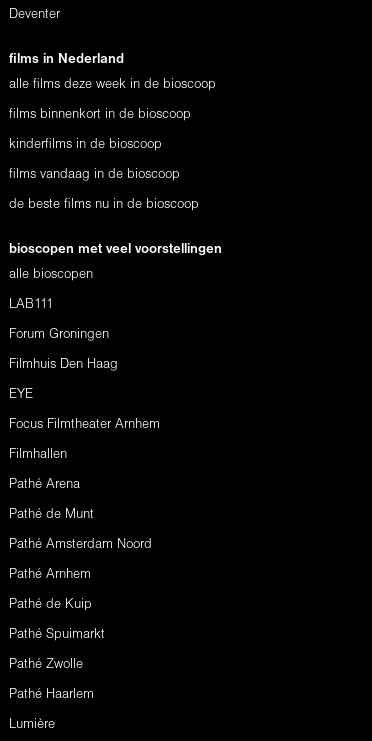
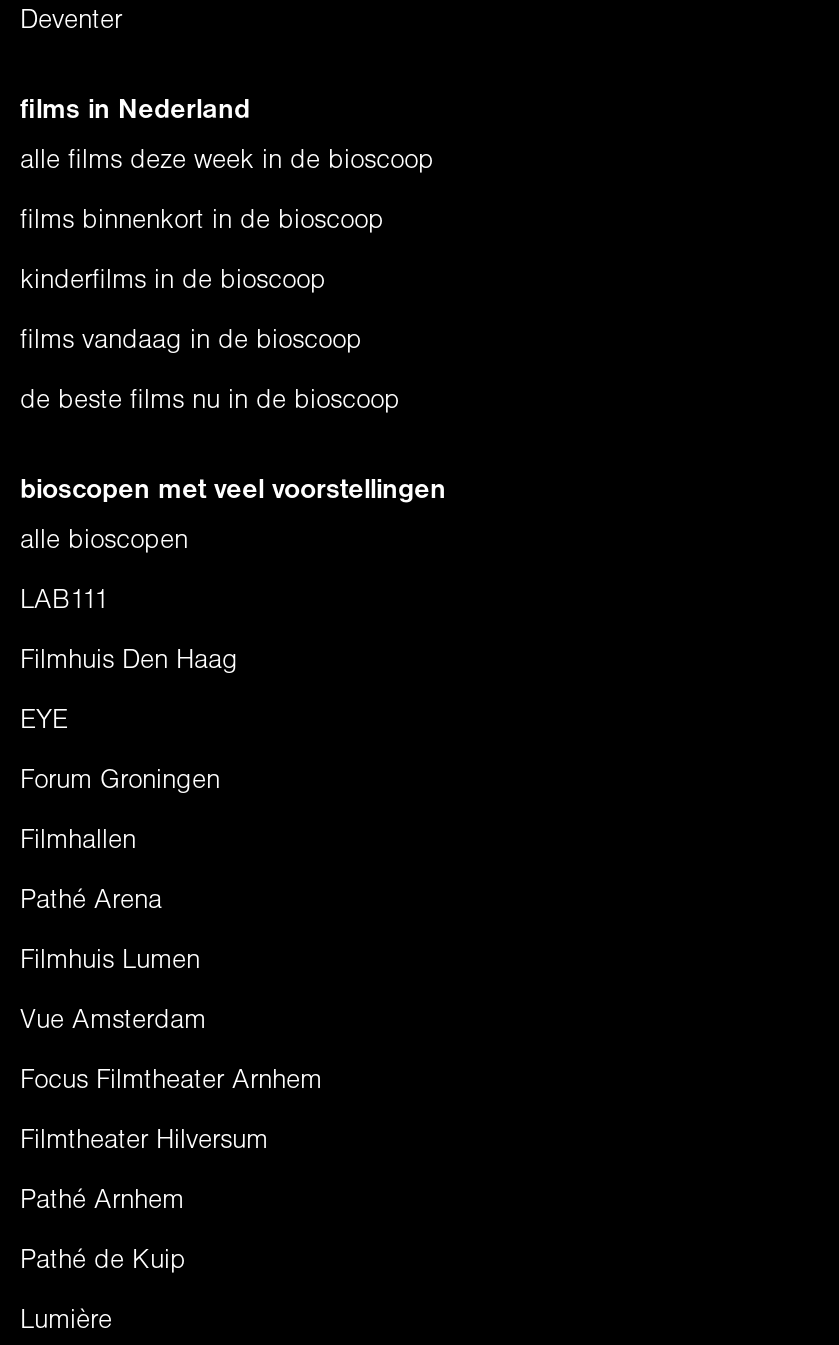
moved down: Forum Groningen

moved down: Focus Filmtheater Arnhem

- Pathé de Munt
- Pathé Amsterdam Noord
+ Filmhuis Lumen
+ Vue Amsterdam
+ Filmtheater Hilversum

moved down: Pathé Arnhem | Pathé de Kuip

- Pathé Spuimarkt
- Pathé Zwolle
- Pathé Haarlem
